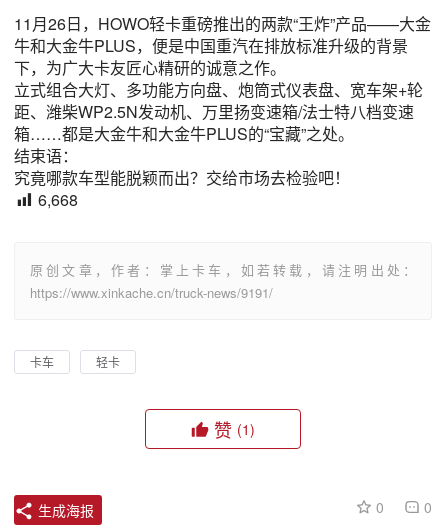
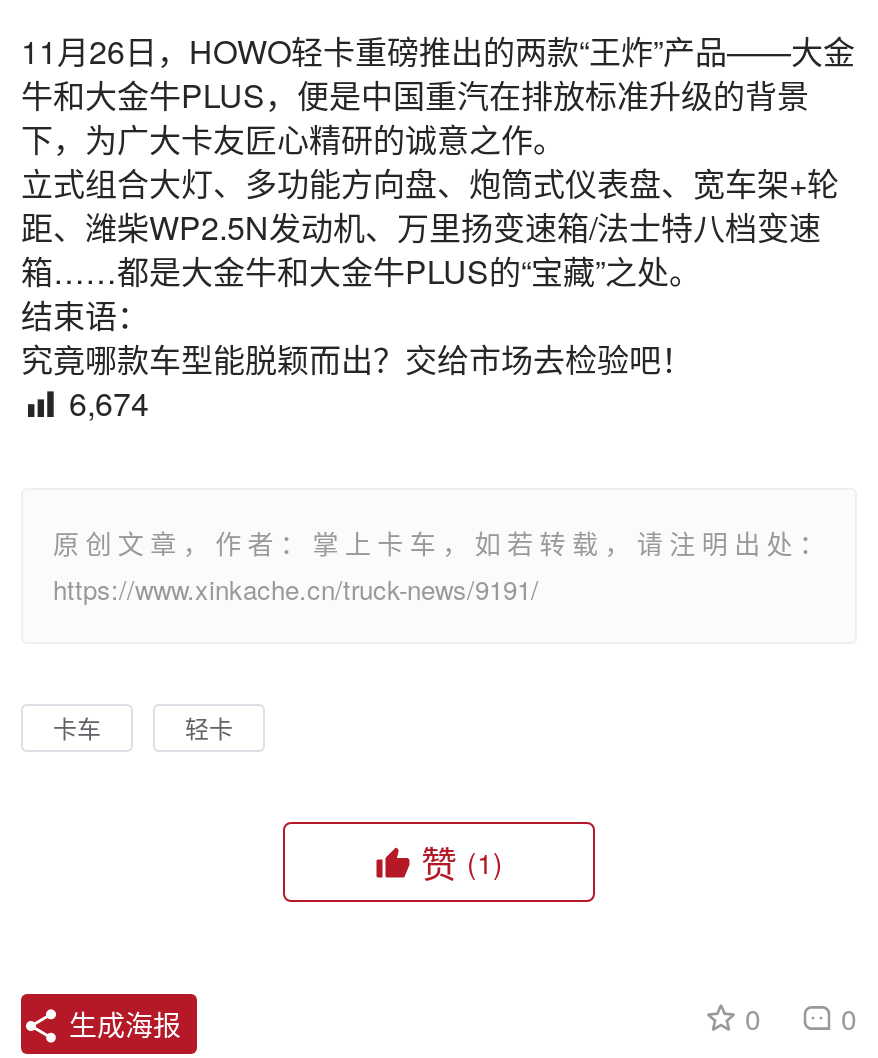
- 6,668
+ 6,674
